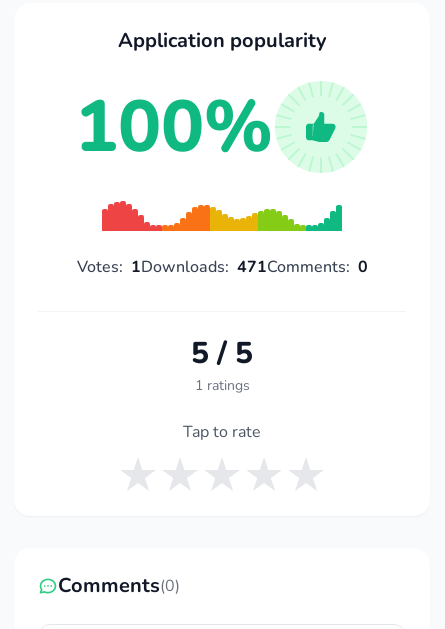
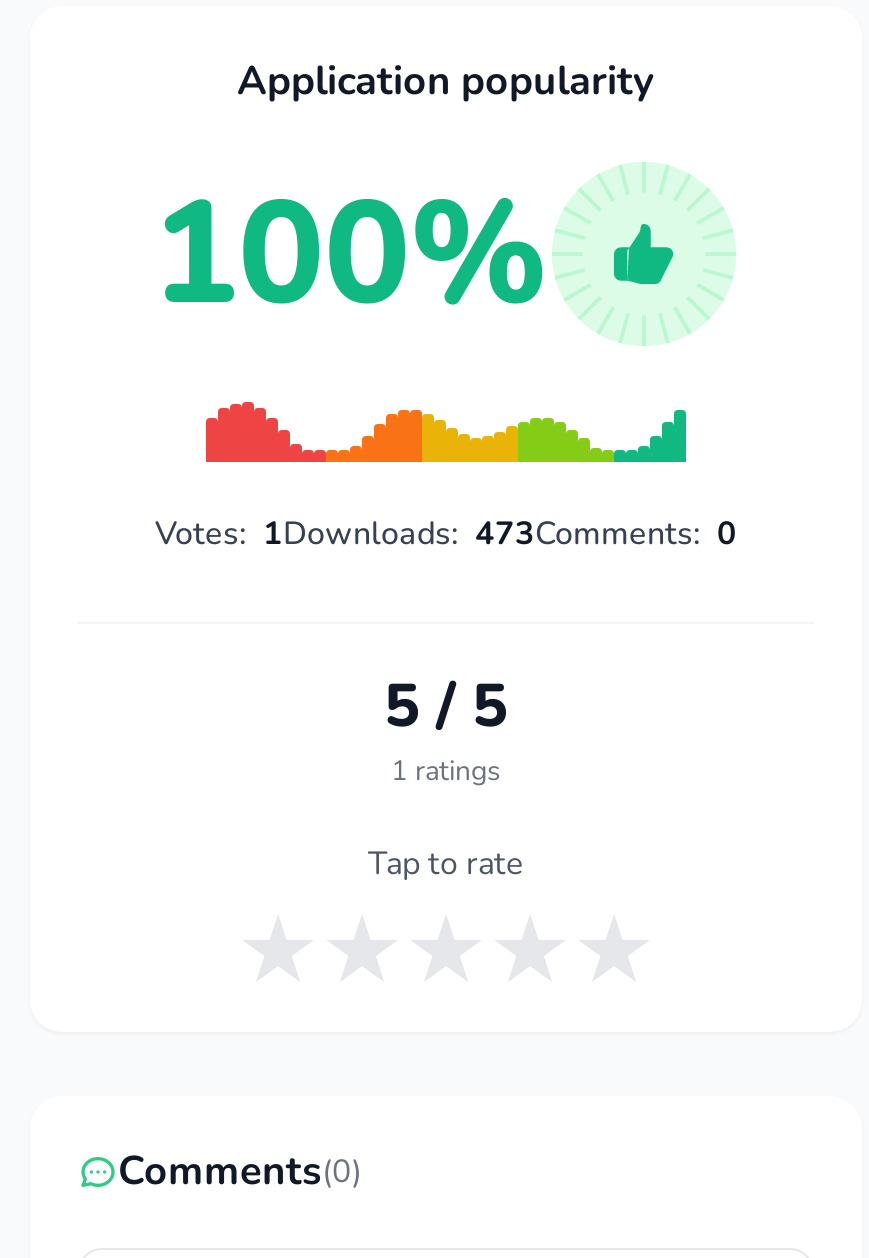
- Votes: 1Downloads: 471Comments: 0
+ Votes: 1Downloads: 473Comments: 0
